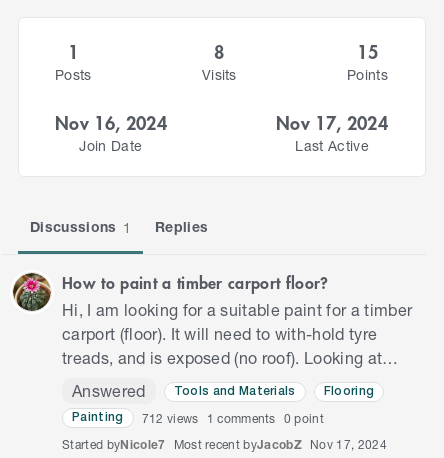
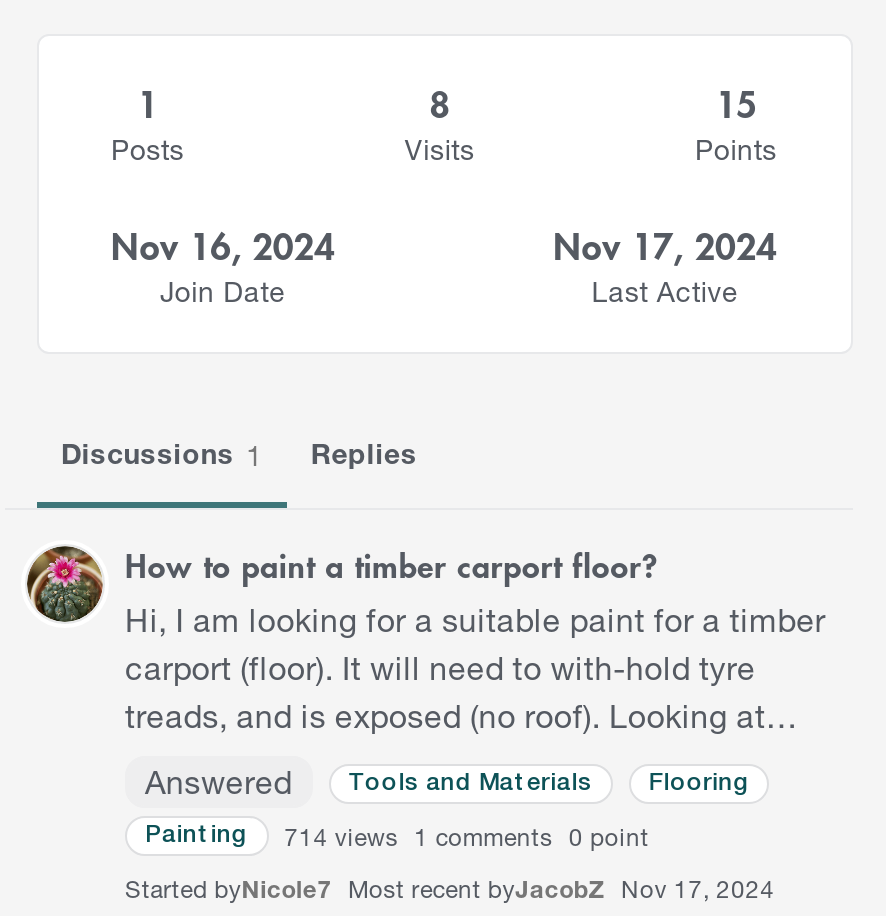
- 712 views 1 comments 0 point
+ 714 views 1 comments 0 point
